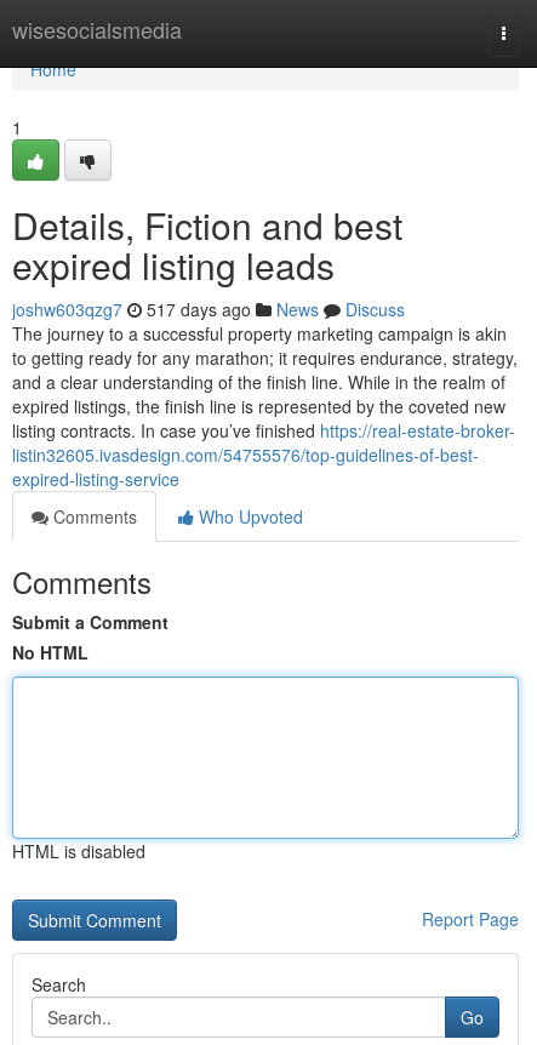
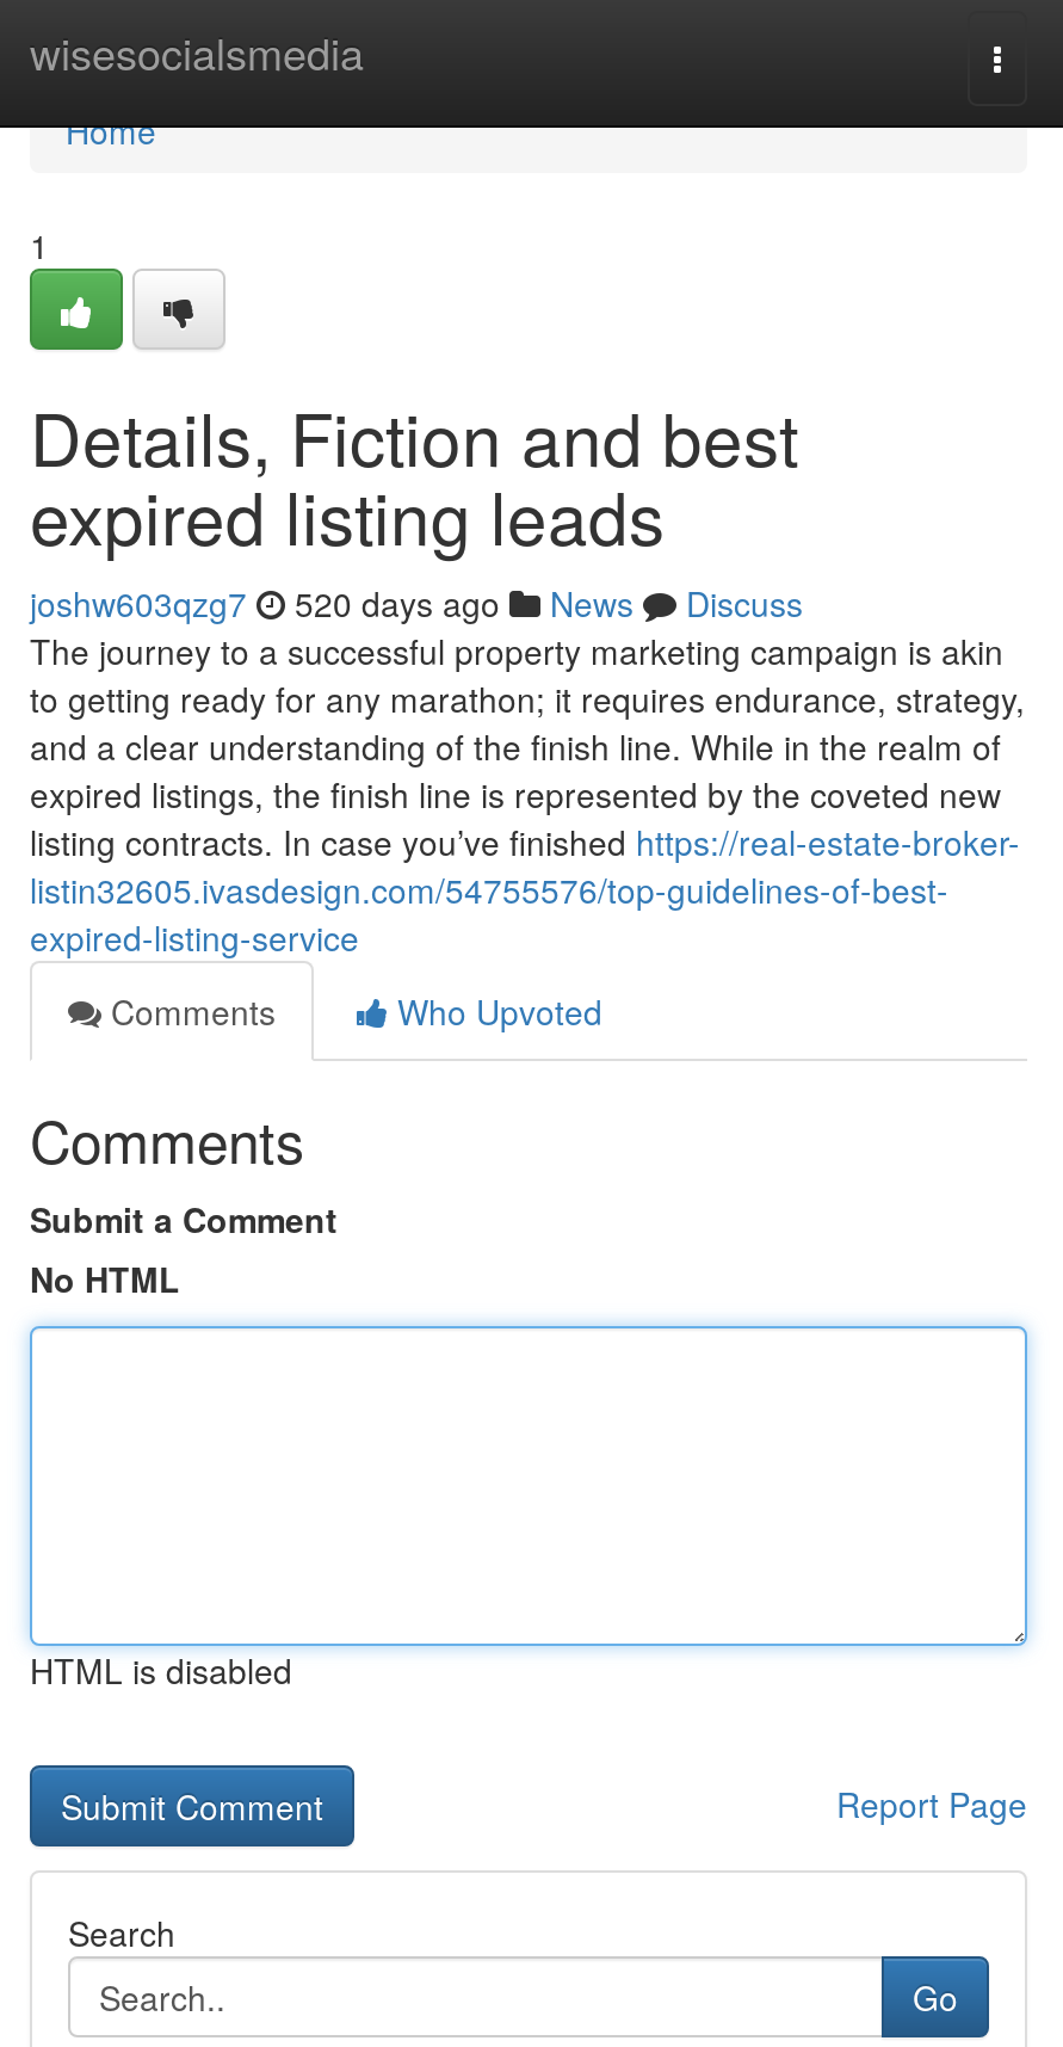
- joshw603qzg7 517 days ago News Discuss
+ joshw603qzg7 520 days ago News Discuss
